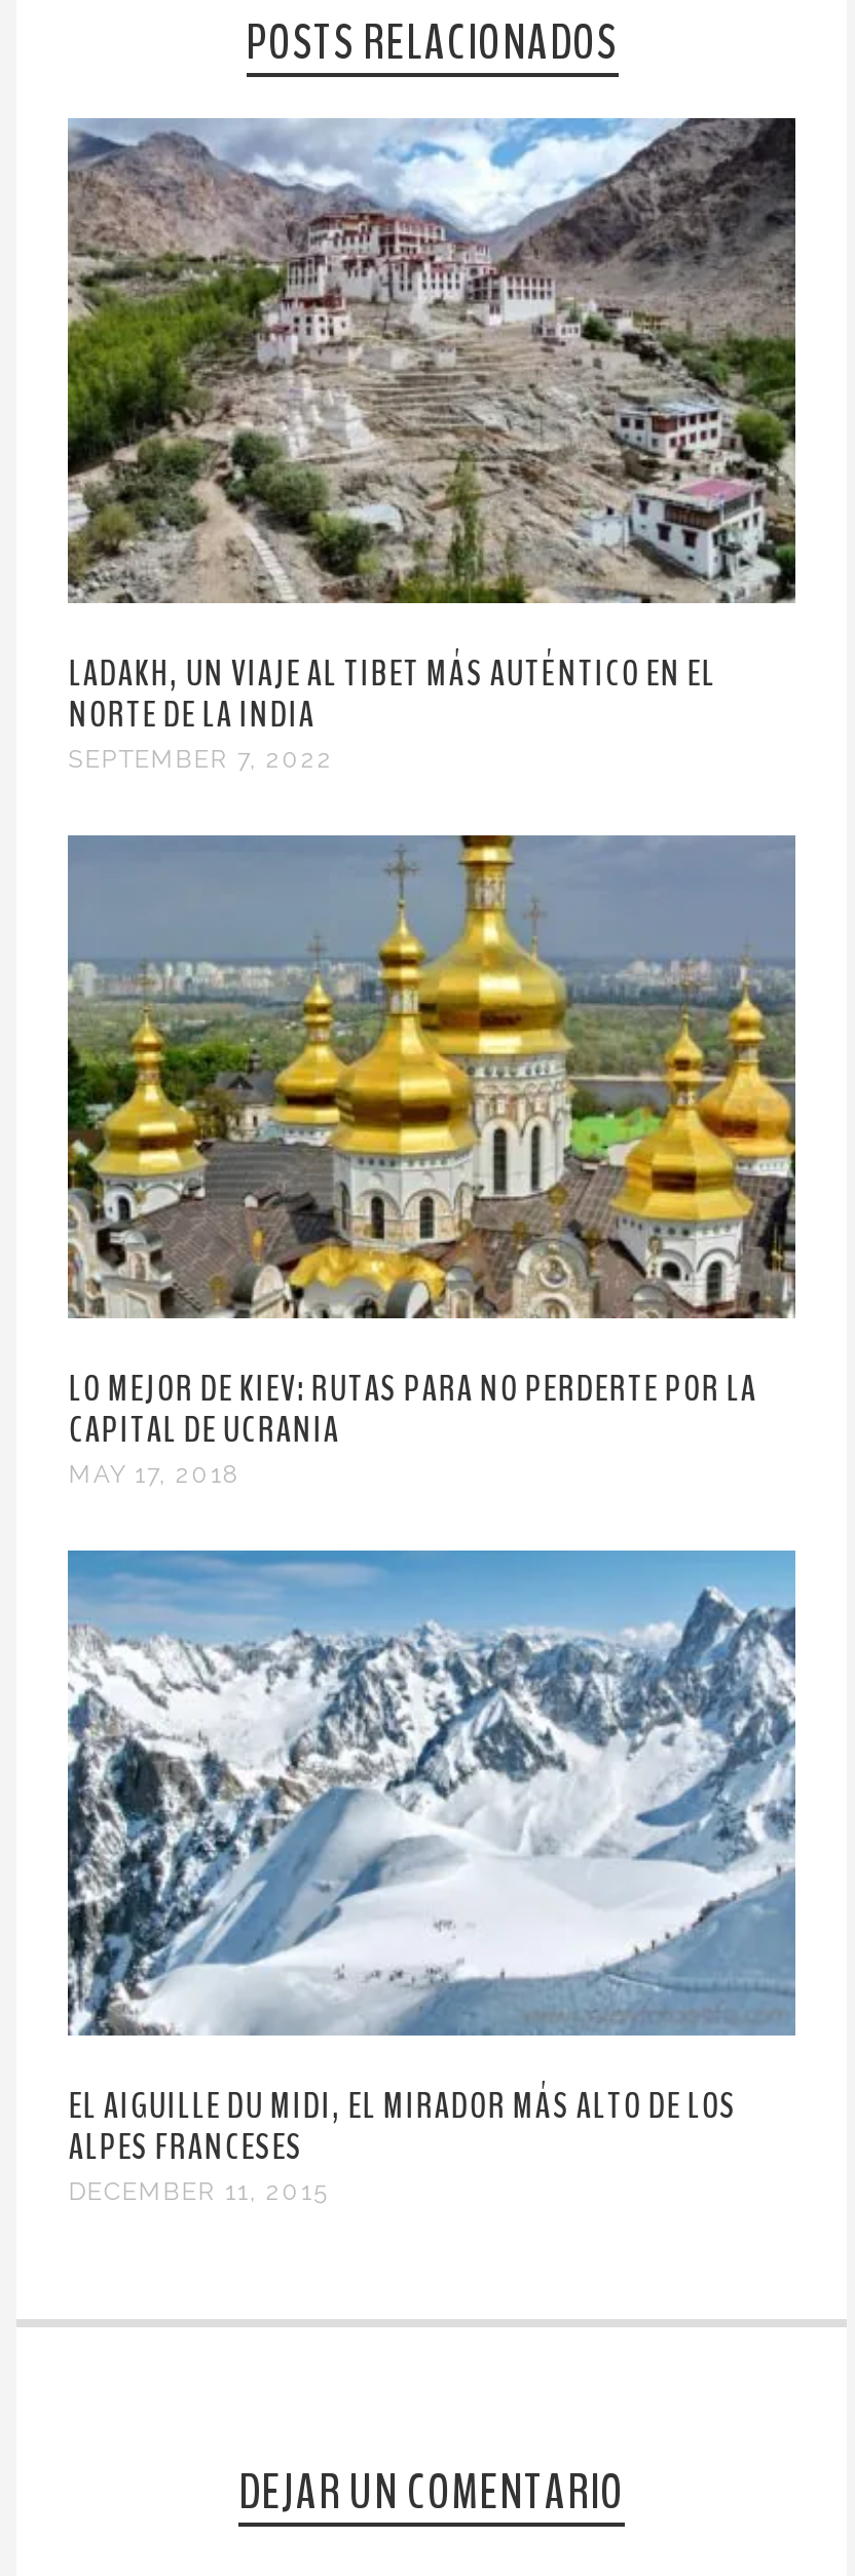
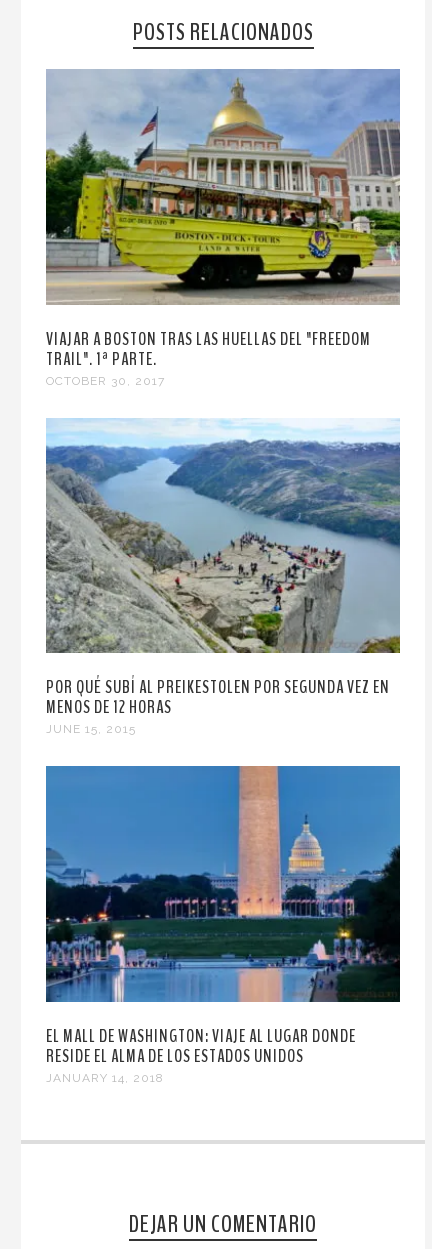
- [image]
- LADAKH, UN VIAJE AL TIBET MÁS AUTÉNTICO EN EL
- NORTE DE LA INDIA
- SEPTEMBER 7, 2022
+ [image]
+ VIAJAR A BOSTON TRAS LAS HUELLAS DEL "FREEDOM
+ TRAIL". 1ª PARTE.
+ OCTOBER 30, 2017

- [image]
- LO MEJOR DE KIEV: RUTAS PARA NO PERDERTE POR LA
- CAPITAL DE UCRANIA
- MAY 17, 2018
+ [image]
+ POR QUÉ SUBÍ AL PREIKESTOLEN POR SEGUNDA VEZ EN
+ MENOS DE 12 HORAS
+ JUNE 15, 2015

- [image]
- EL AIGUILLE DU MIDI, EL MIRADOR MÁS ALTO DE LOS
- ALPES FRANCESES
- DECEMBER 11, 2015
+ [image]
+ EL MALL DE WASHINGTON: VIAJE AL LUGAR DONDE
+ RESIDE EL ALMA DE LOS ESTADOS UNIDOS
+ JANUARY 14, 2018
